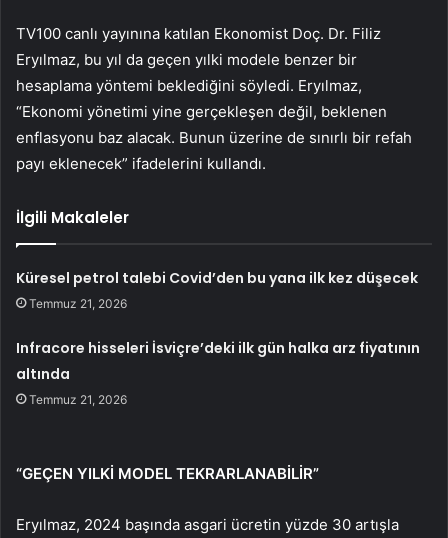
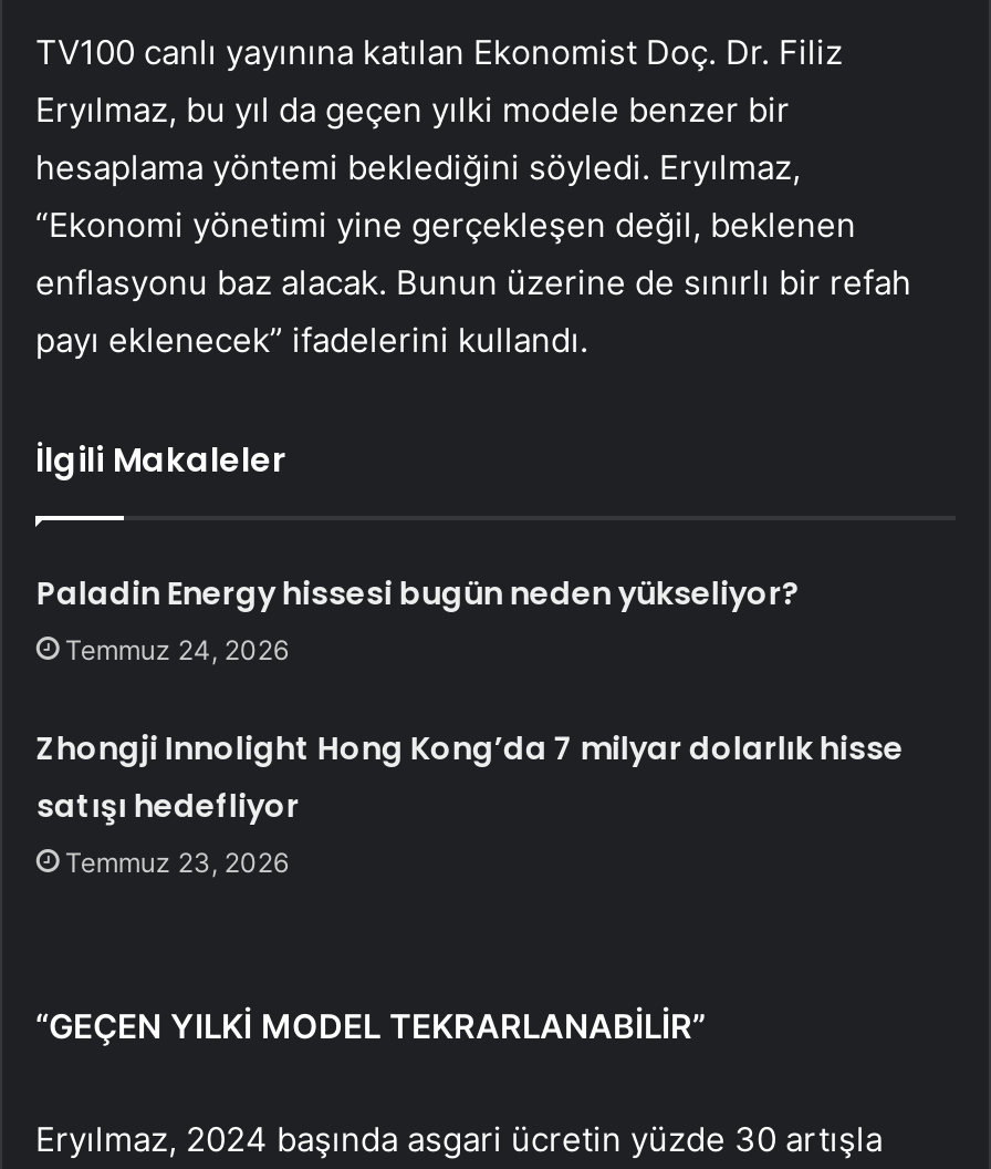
- Küresel petrol talebi Covid’den bu yana ilk kez düşecek
- Temmuz 21, 2026
+ Paladin Energy hissesi bugün neden yükseliyor?
+ Temmuz 24, 2026

- Infracore hisseleri İsviçre’deki ilk gün halka arz fiyatının
- altında
- Temmuz 21, 2026
+ Zhongji Innolight Hong Kong’da 7 milyar dolarlık hisse
+ satışı hedefliyor
+ Temmuz 23, 2026
